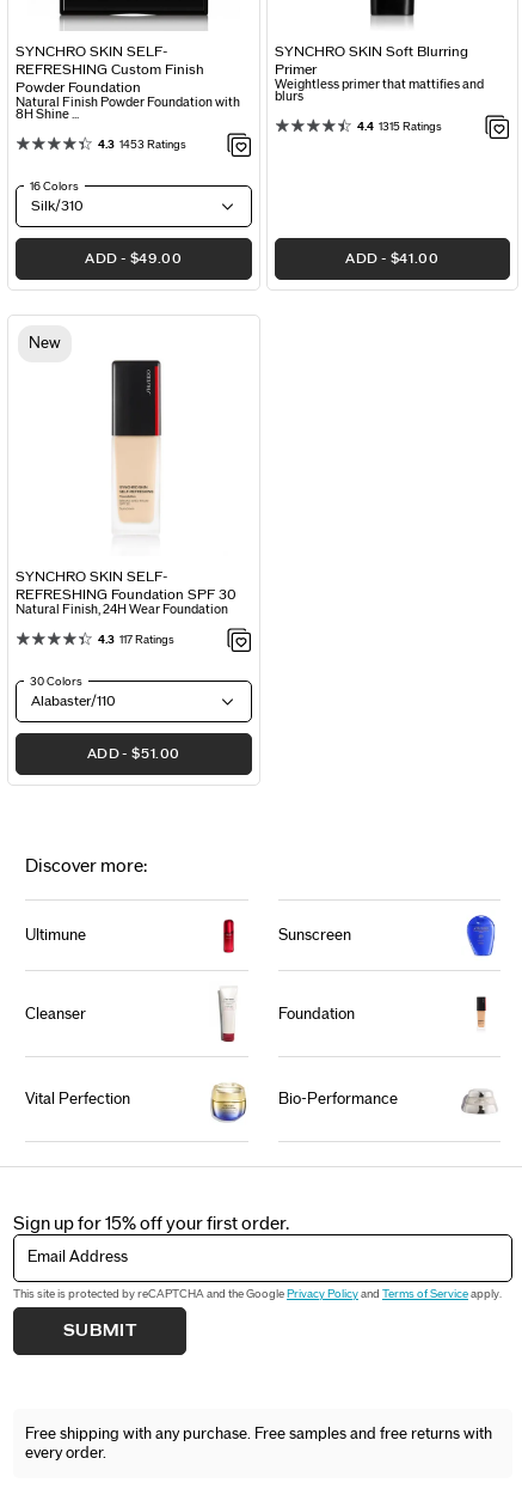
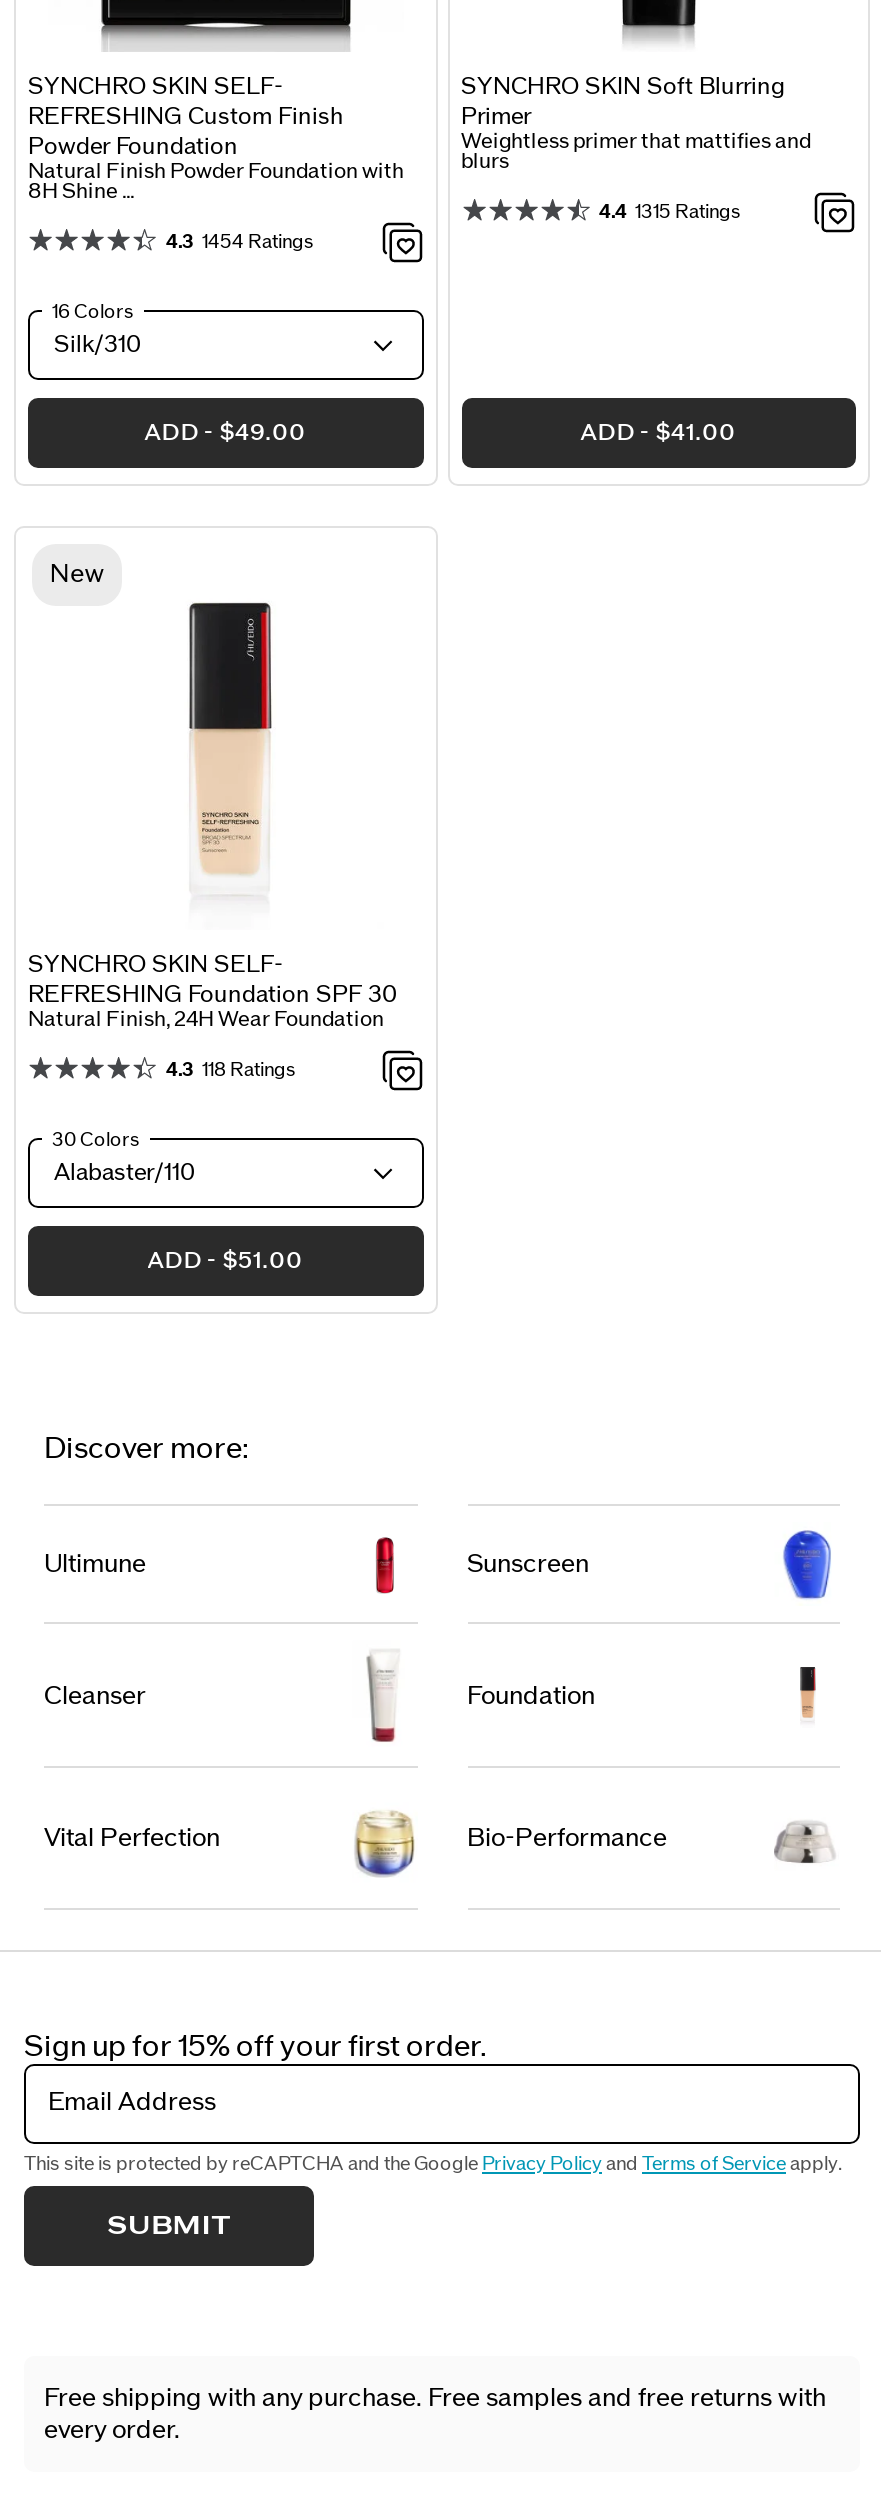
- 4.3 1453 Ratings
+ 4.3 1454 Ratings

- 4.3 117 Ratings
+ 4.3 118 Ratings
